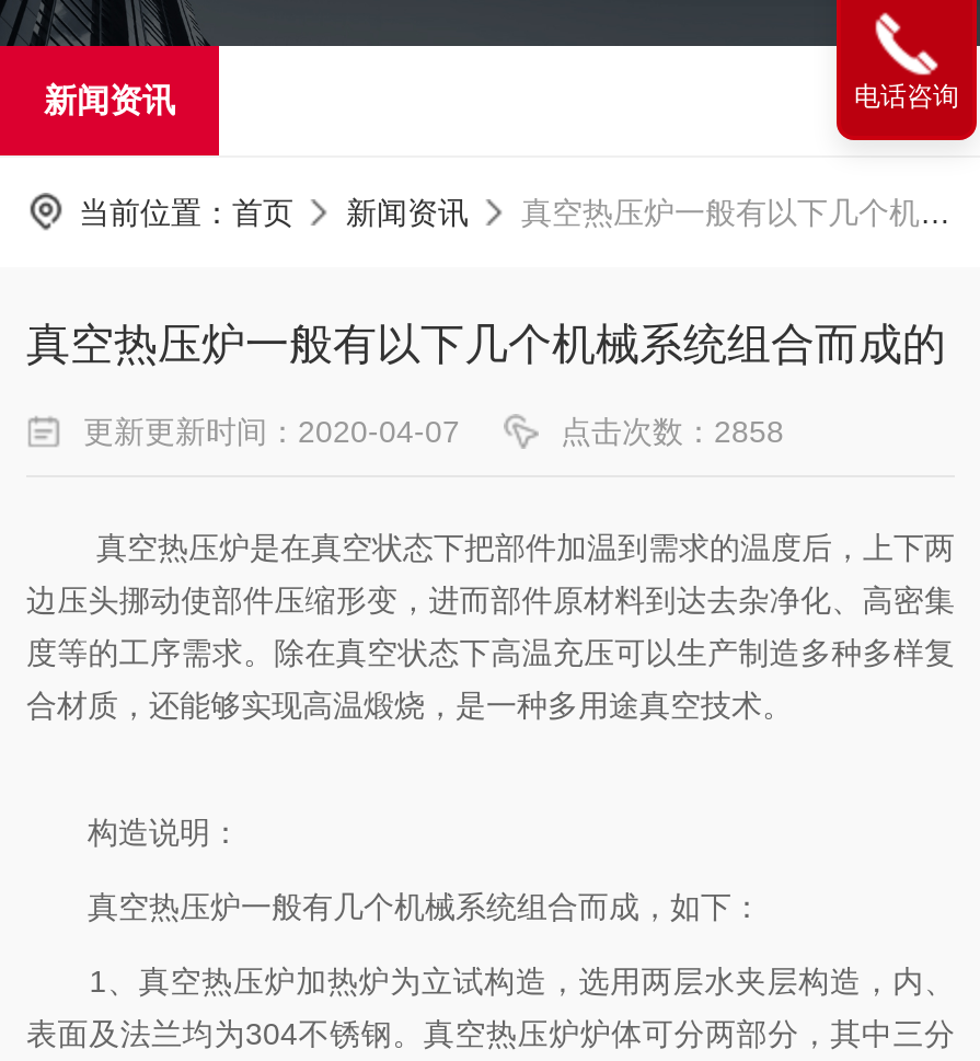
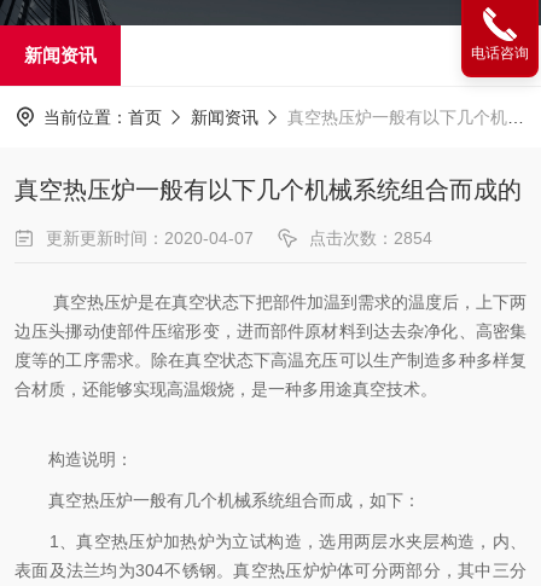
- 点击次数：2858
+ 点击次数：2854
